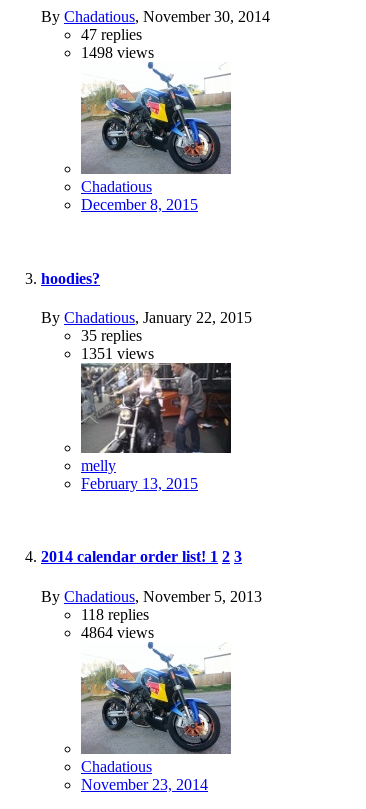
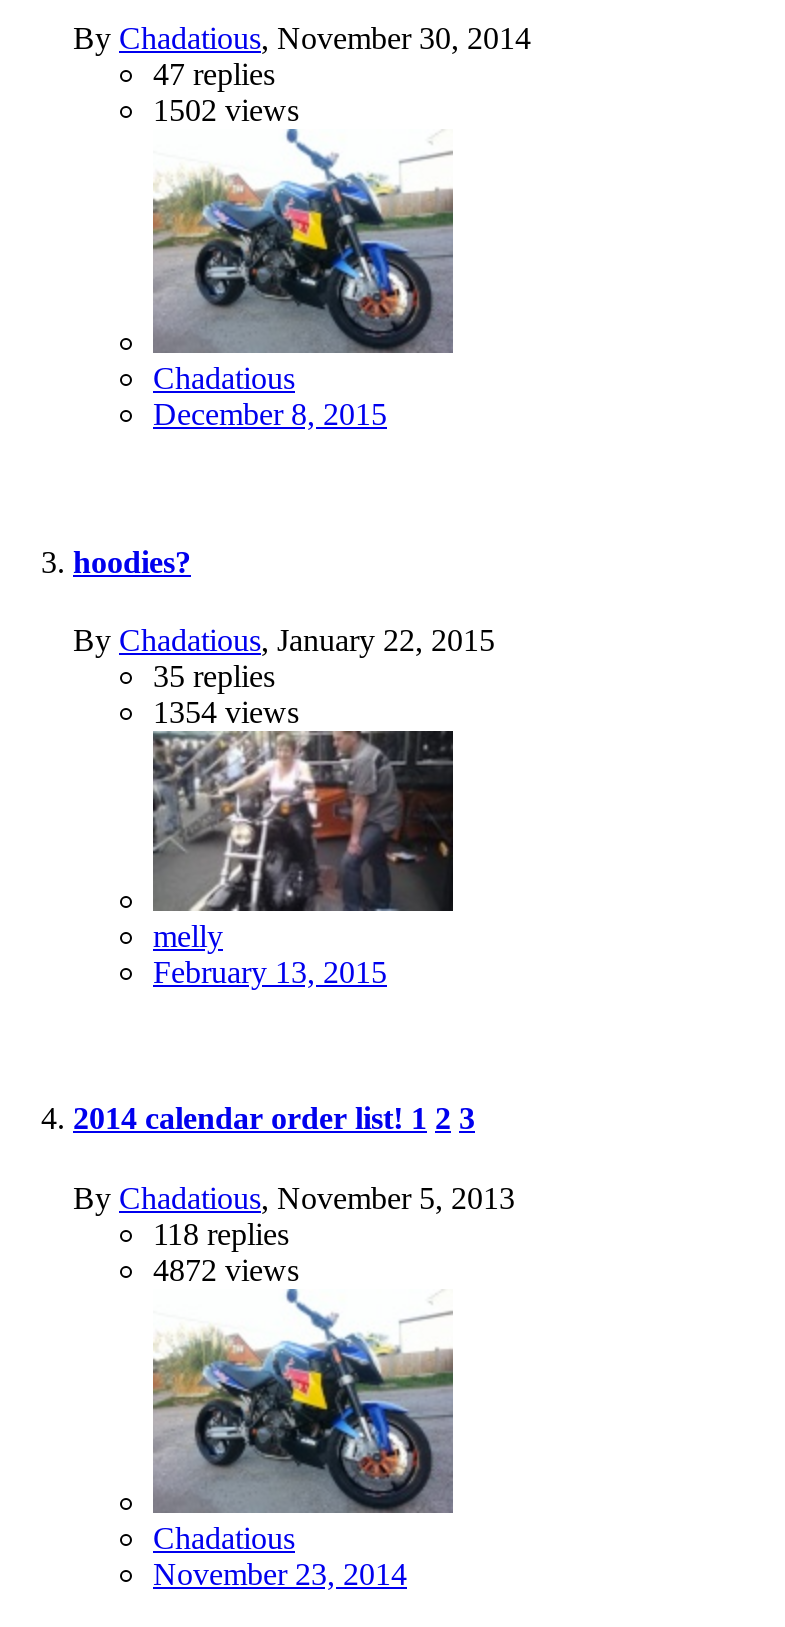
- 1498 views
+ 1502 views

- 1351 views
+ 1354 views

- 4864 views
+ 4872 views
